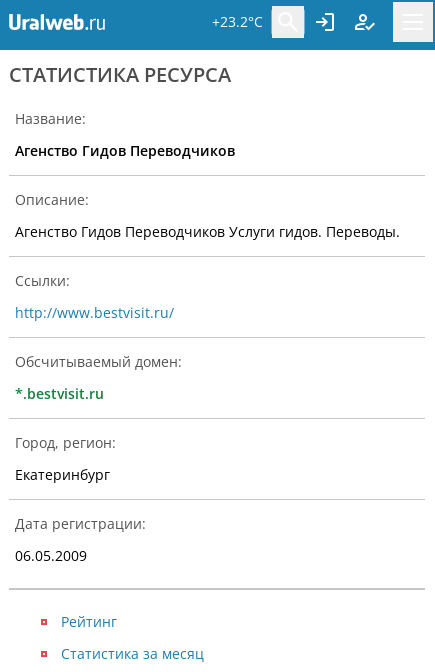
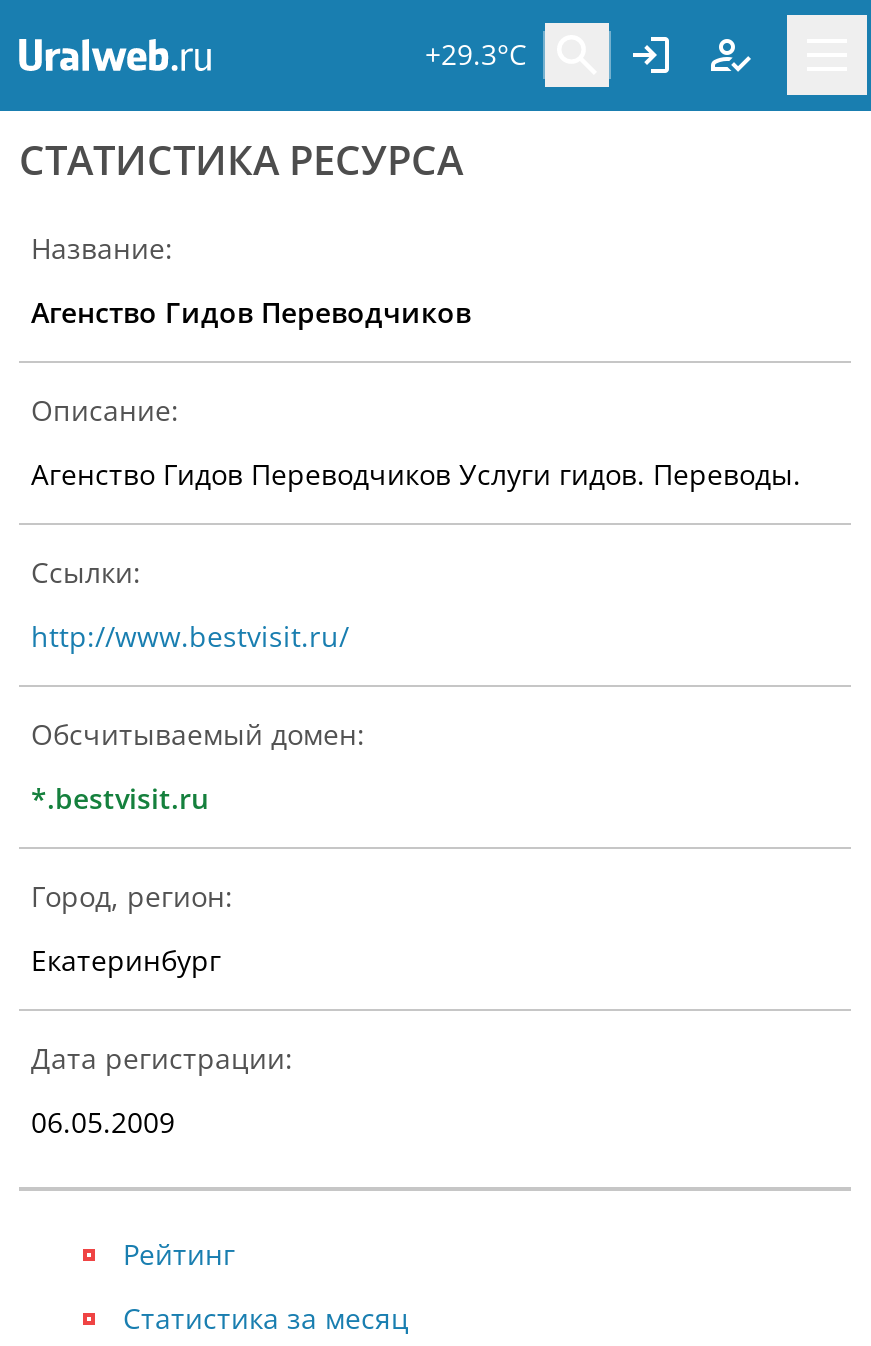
- +23.2°C
+ +29.3°C
